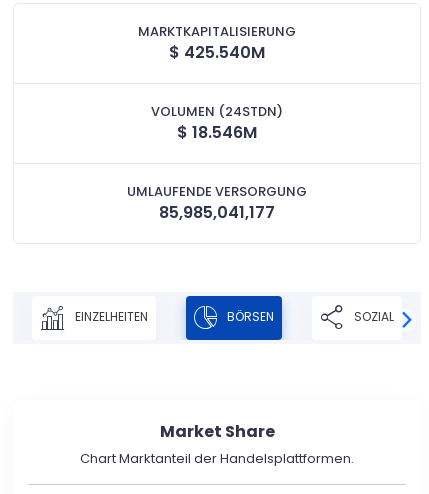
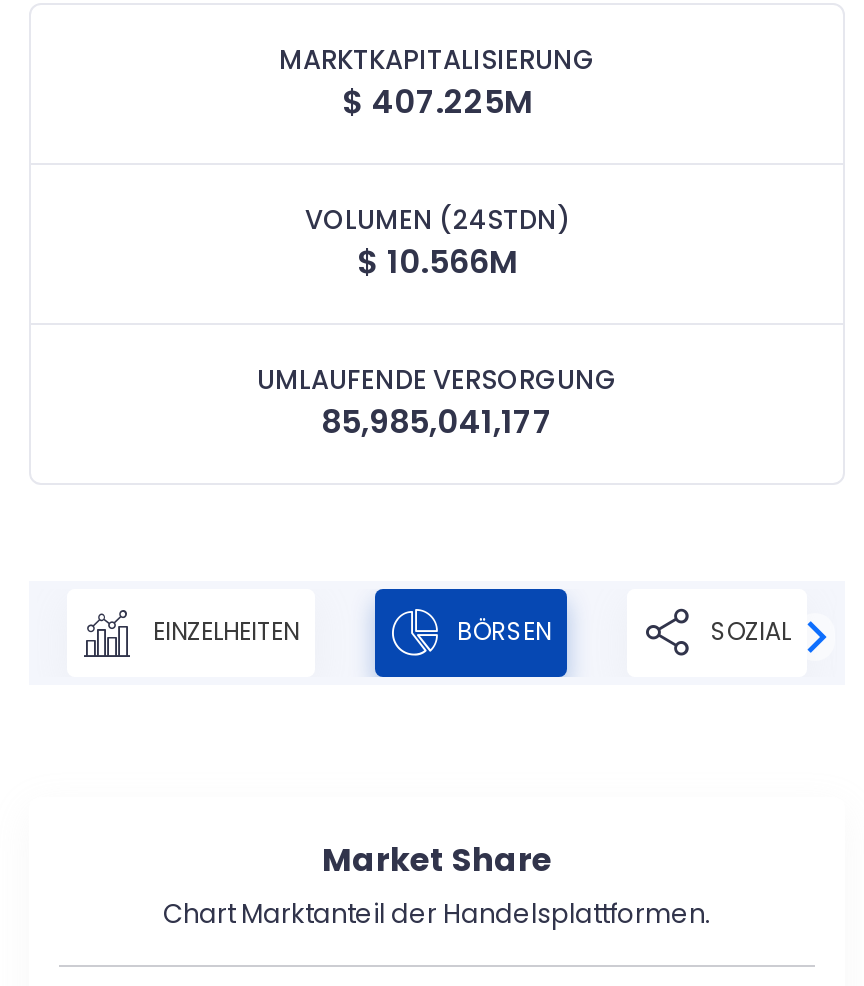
- $425.540M
+ $407.225M

- $18.546M
+ $10.566M
